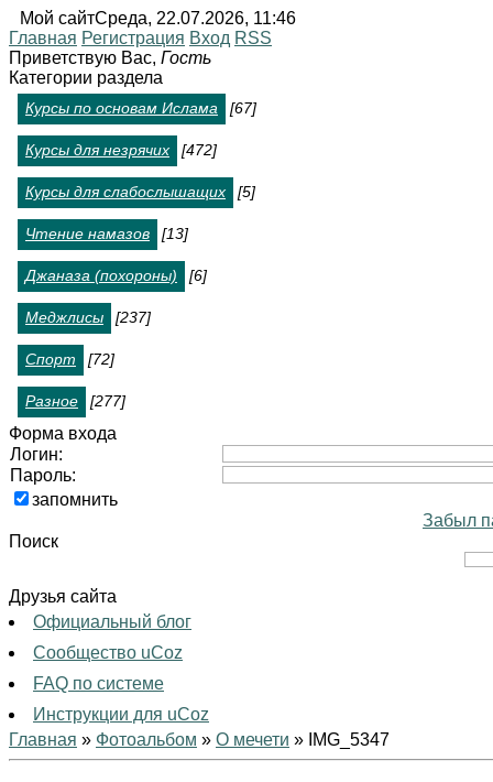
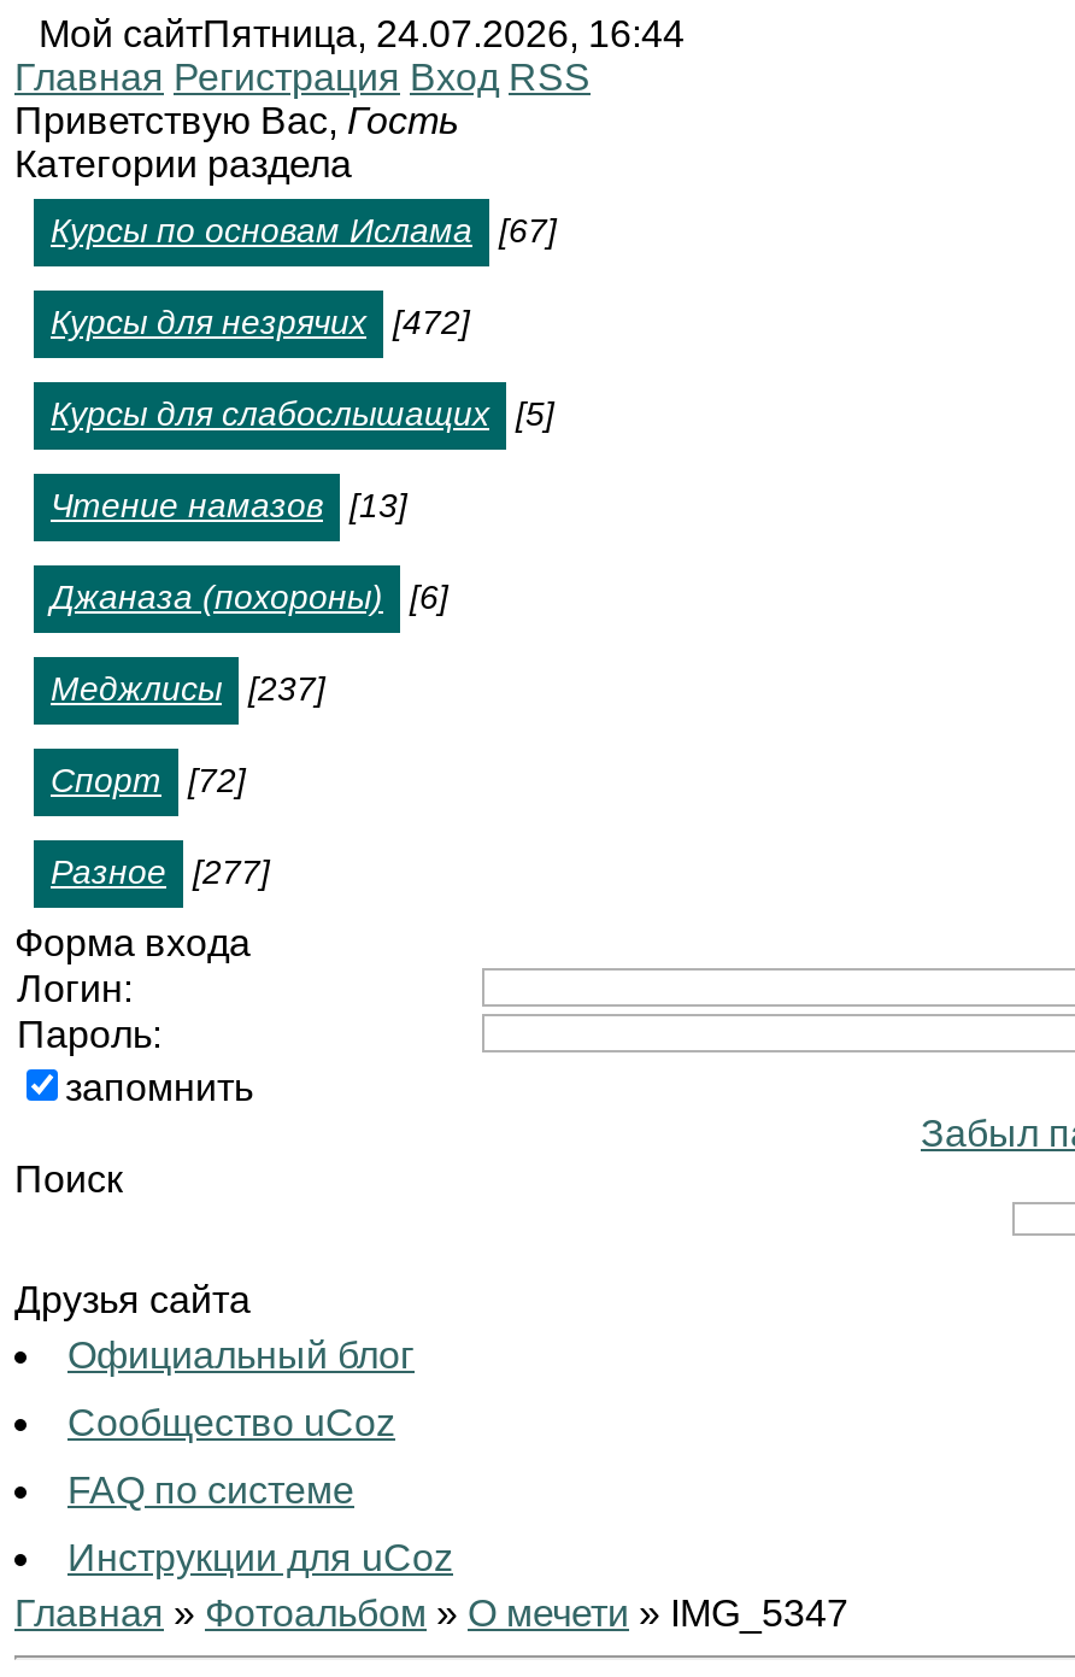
- Мой сайтСреда, 22.07.2026, 11:46
+ Мой сайтПятница, 24.07.2026, 16:44
